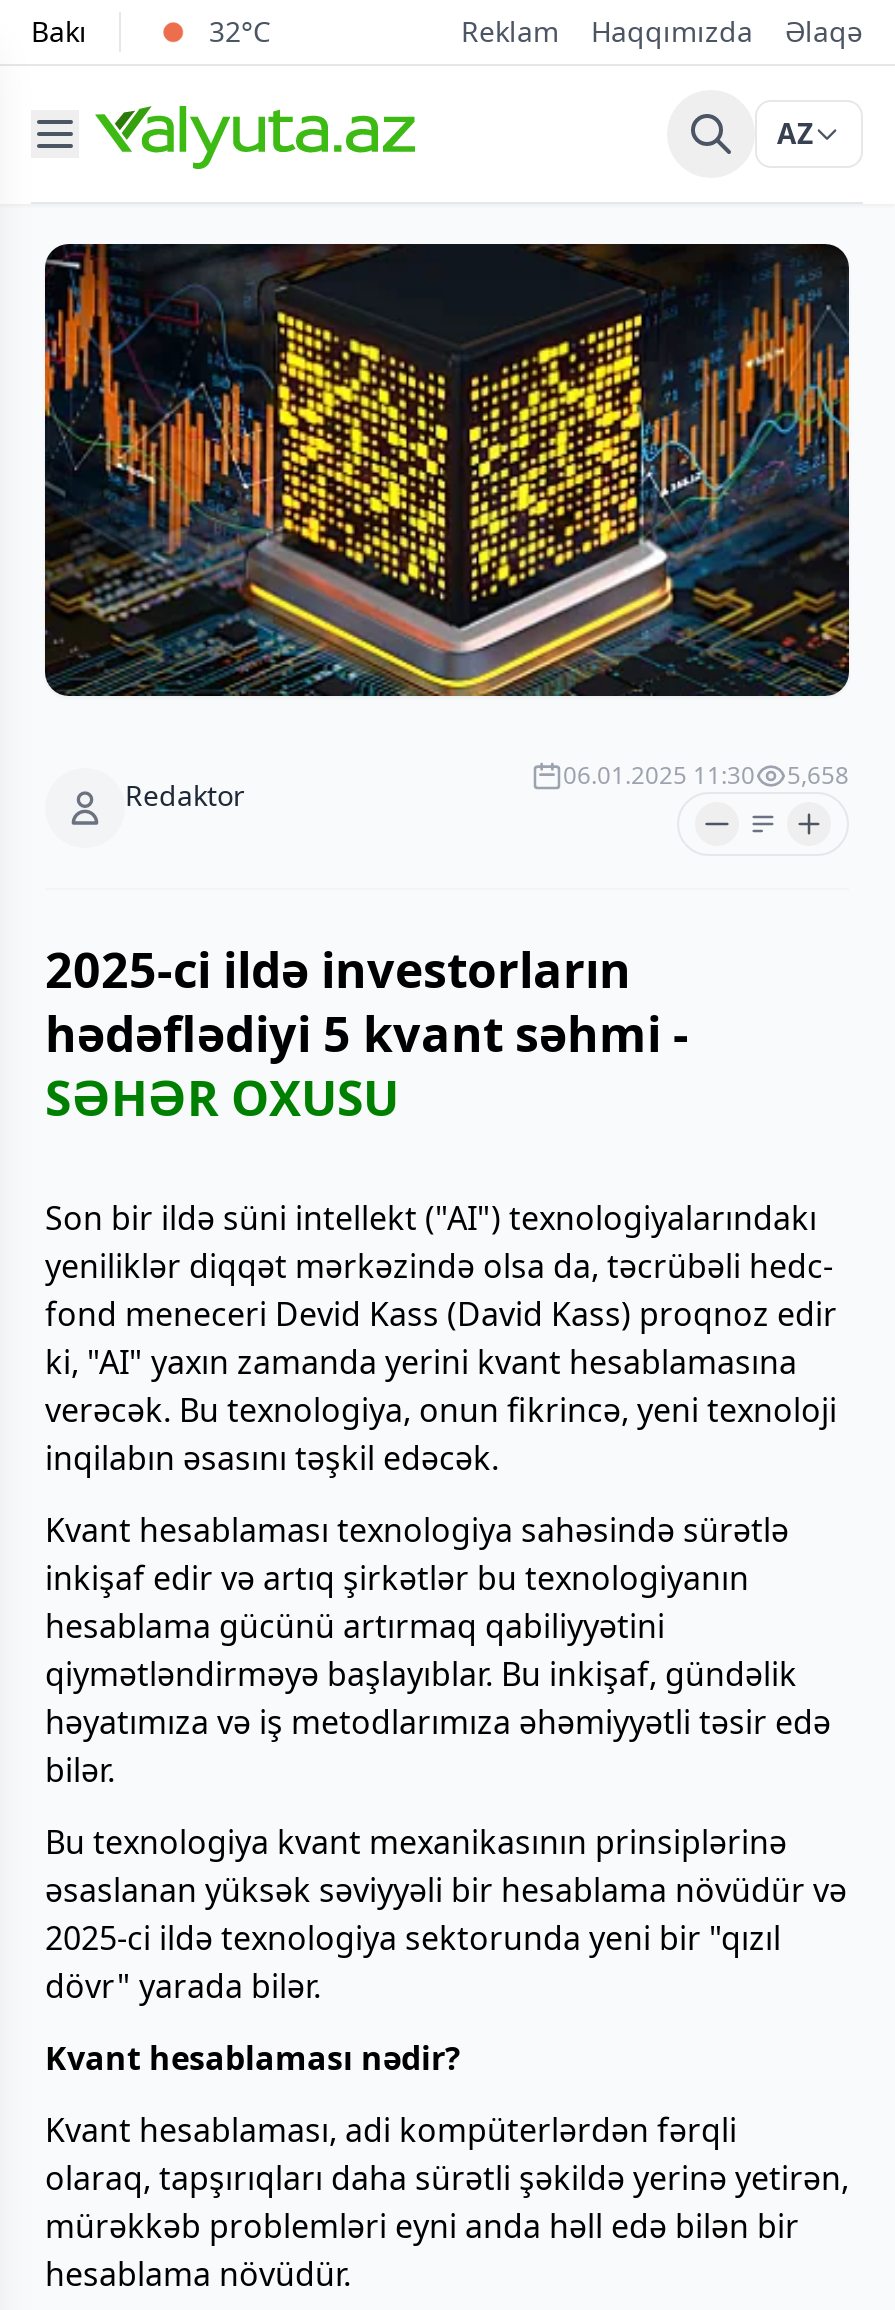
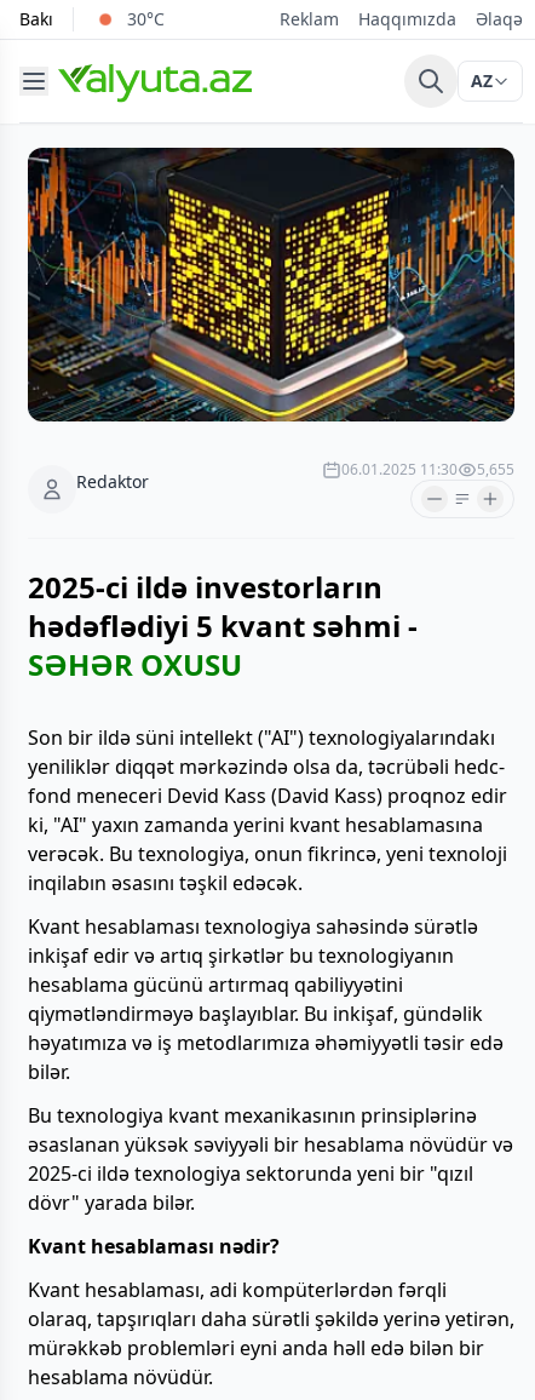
- 32°C
+ 30°C

- 06.01.2025 11:30 5,658
+ 06.01.2025 11:30 5,655
